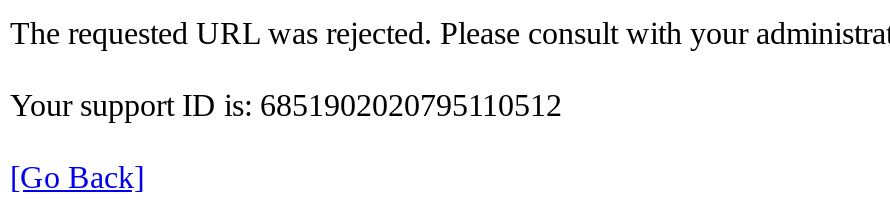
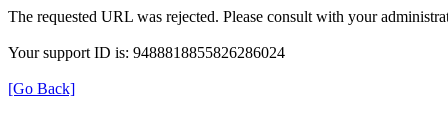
- Your support ID is: 6851902020795110512
+ Your support ID is: 9488818855826286024
